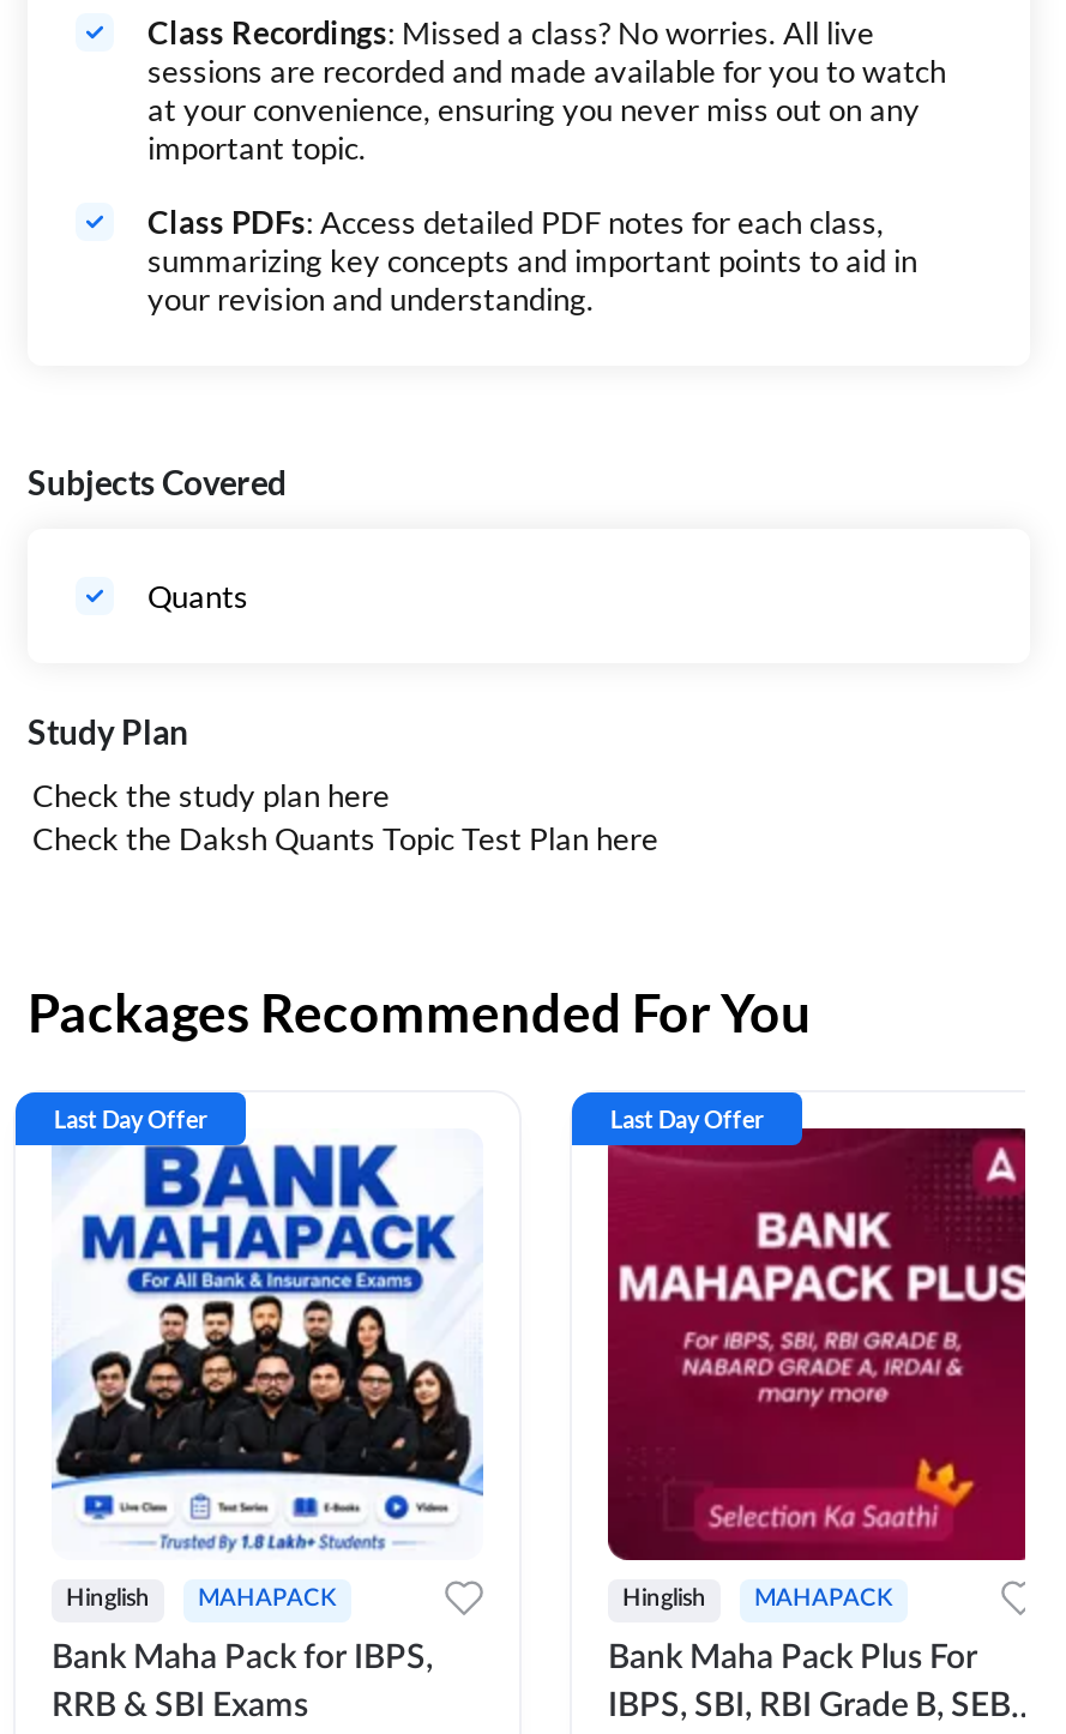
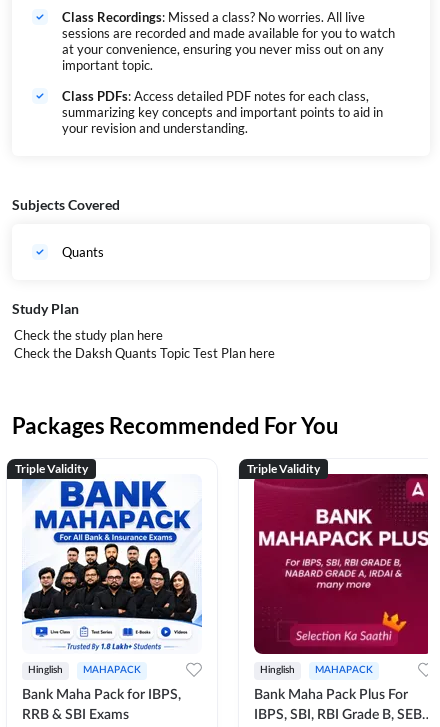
- Last Day Offer
+ Triple Validity

- Last Day Offer
+ Triple Validity
